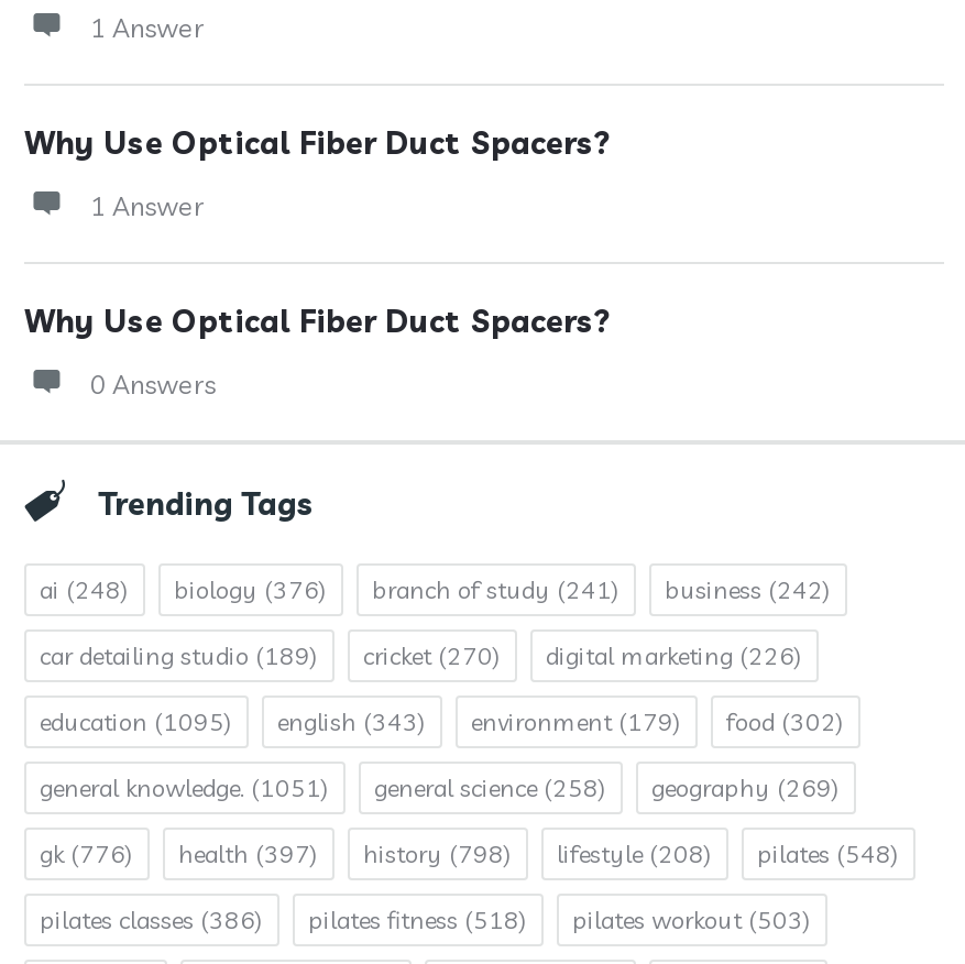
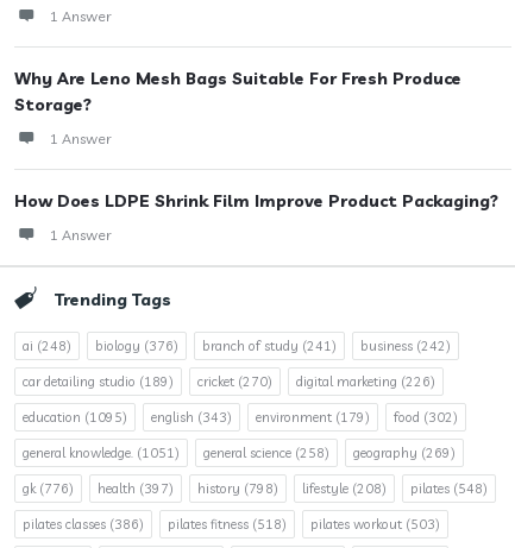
- Why Use Optical Fiber Duct Spacers?
+ Why Are Leno Mesh Bags Suitable For Fresh Produce
+ Storage?

- Why Use Optical Fiber Duct Spacers?
+ How Does LDPE Shrink Film Improve Product Packaging?

- 0 Answers
+ 1 Answer
